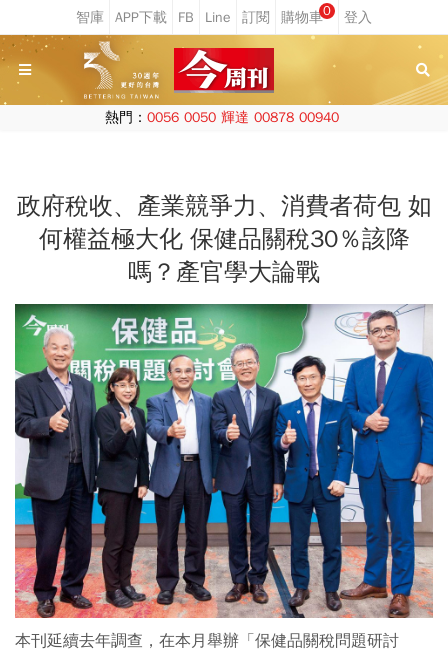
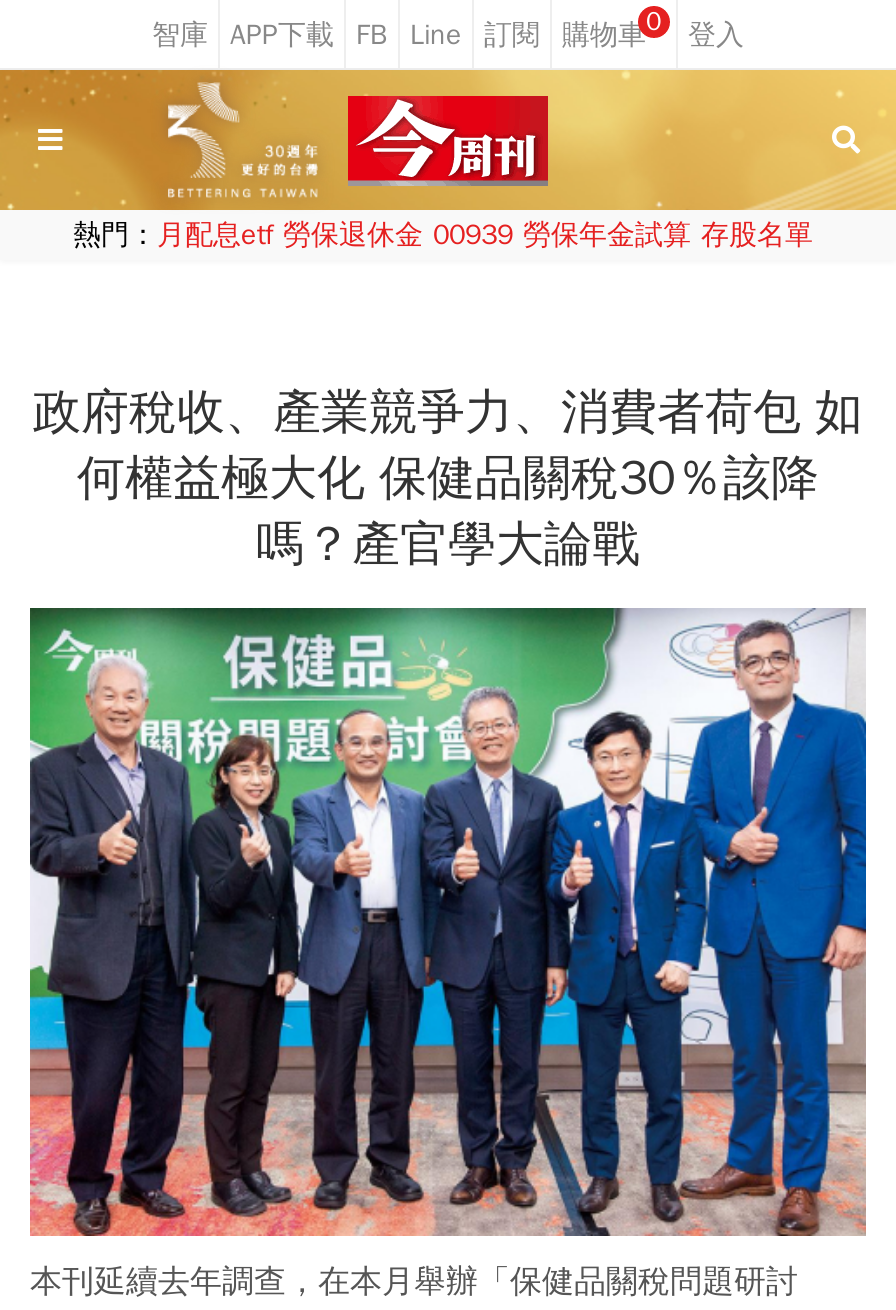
- 熱門：0056 0050 輝達 00878 00940
+ 熱門：月配息etf 勞保退休金 00939 勞保年金試算 存股名單
